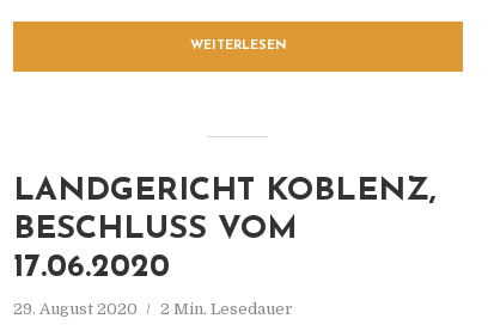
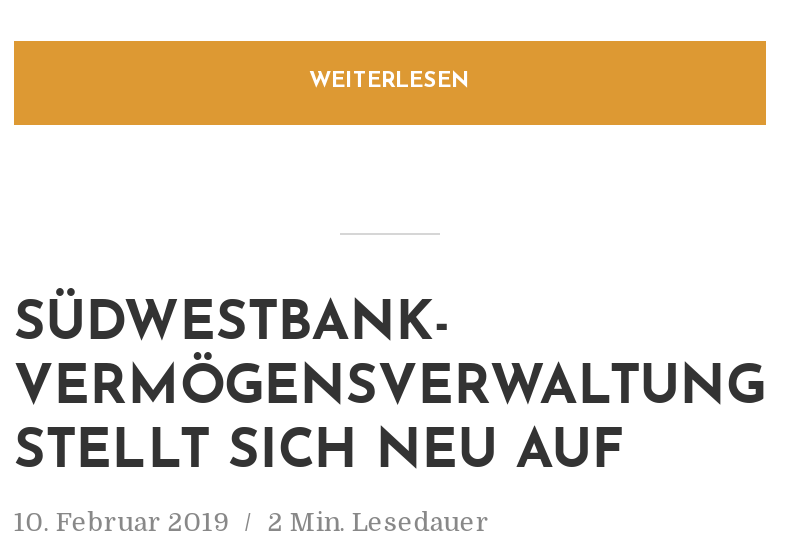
- LANDGERICHT KOBLENZ,
- BESCHLUSS VOM
- 17.06.2020
+ SÜDWESTBANK-
+ VERMÖGENSVERWALTUNG
+ STELLT SICH NEU AUF

- 29. August 2020 2 Min. Lesedauer
+ 10. Februar 2019 2 Min. Lesedauer
